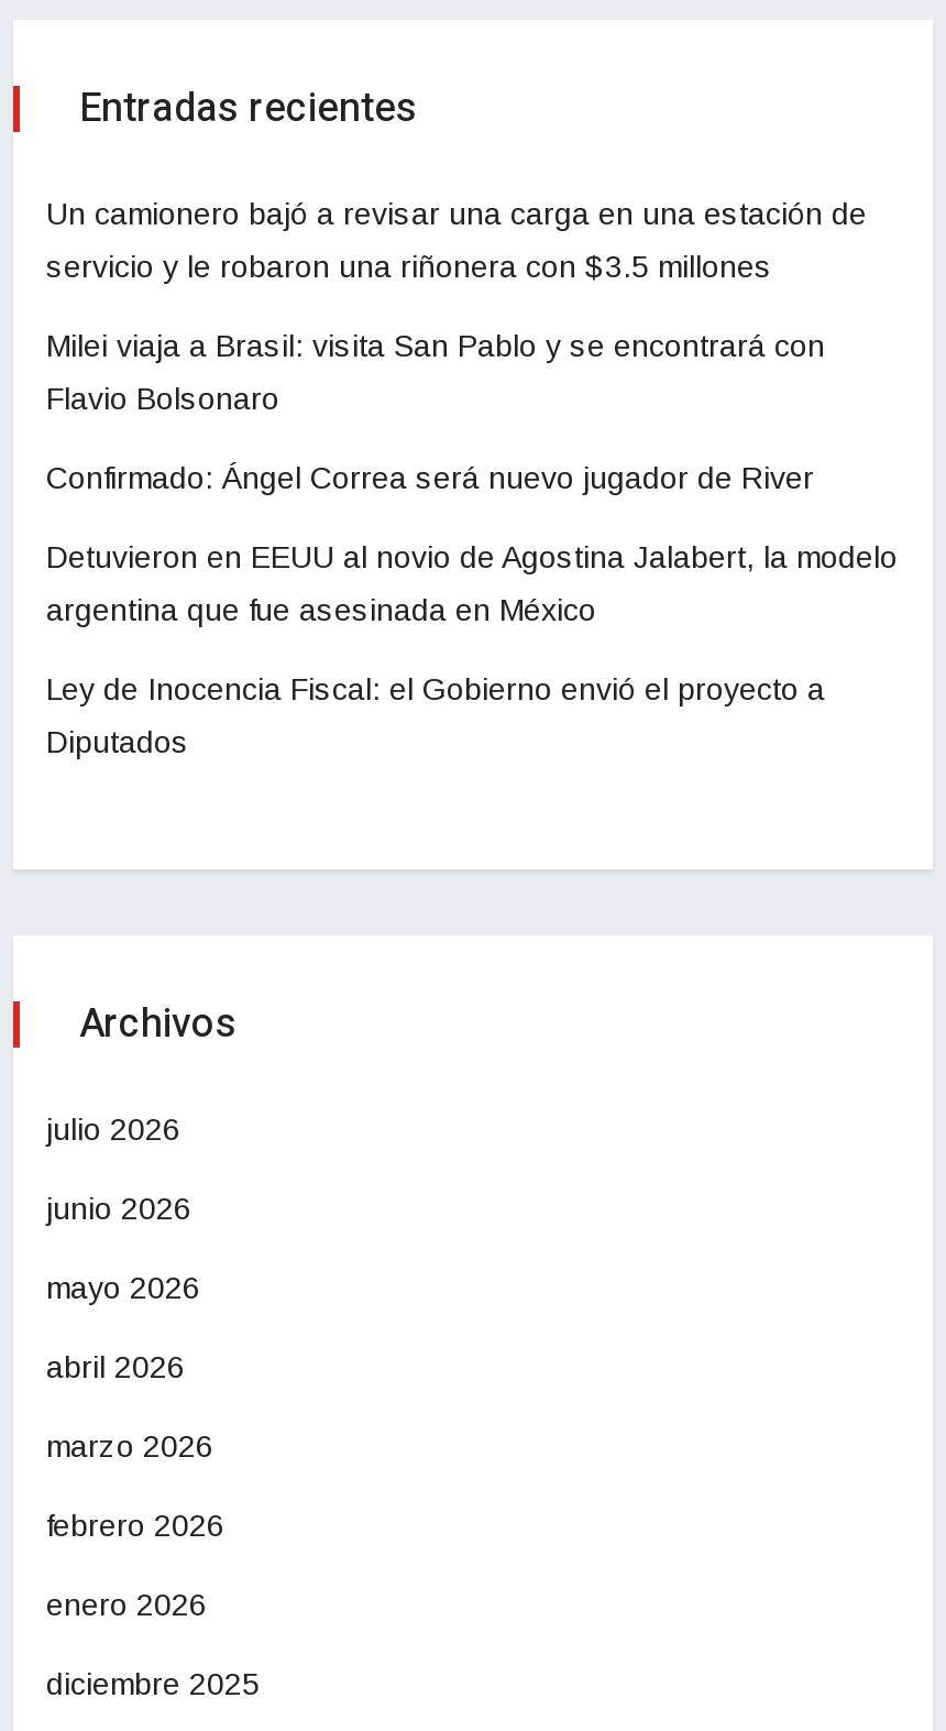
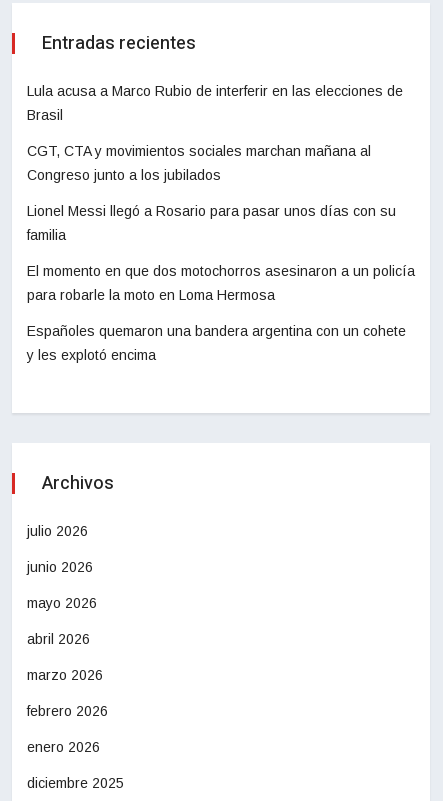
- Un camionero bajó a revisar una carga en una estación de
- servicio y le robaron una riñonera con $3.5 millones
- Milei viaja a Brasil: visita San Pablo y se encontrará con
- Flavio Bolsonaro
- Confirmado: Ángel Correa será nuevo jugador de River
- Detuvieron en EEUU al novio de Agostina Jalabert, la modelo
- argentina que fue asesinada en México
- Ley de Inocencia Fiscal: el Gobierno envió el proyecto a
- Diputados
+ Lula acusa a Marco Rubio de interferir en las elecciones de
+ Brasil
+ CGT, CTA y movimientos sociales marchan mañana al
+ Congreso junto a los jubilados
+ Lionel Messi llegó a Rosario para pasar unos días con su
+ familia
+ El momento en que dos motochorros asesinaron a un policía
+ para robarle la moto en Loma Hermosa
+ Españoles quemaron una bandera argentina con un cohete
+ y les explotó encima
